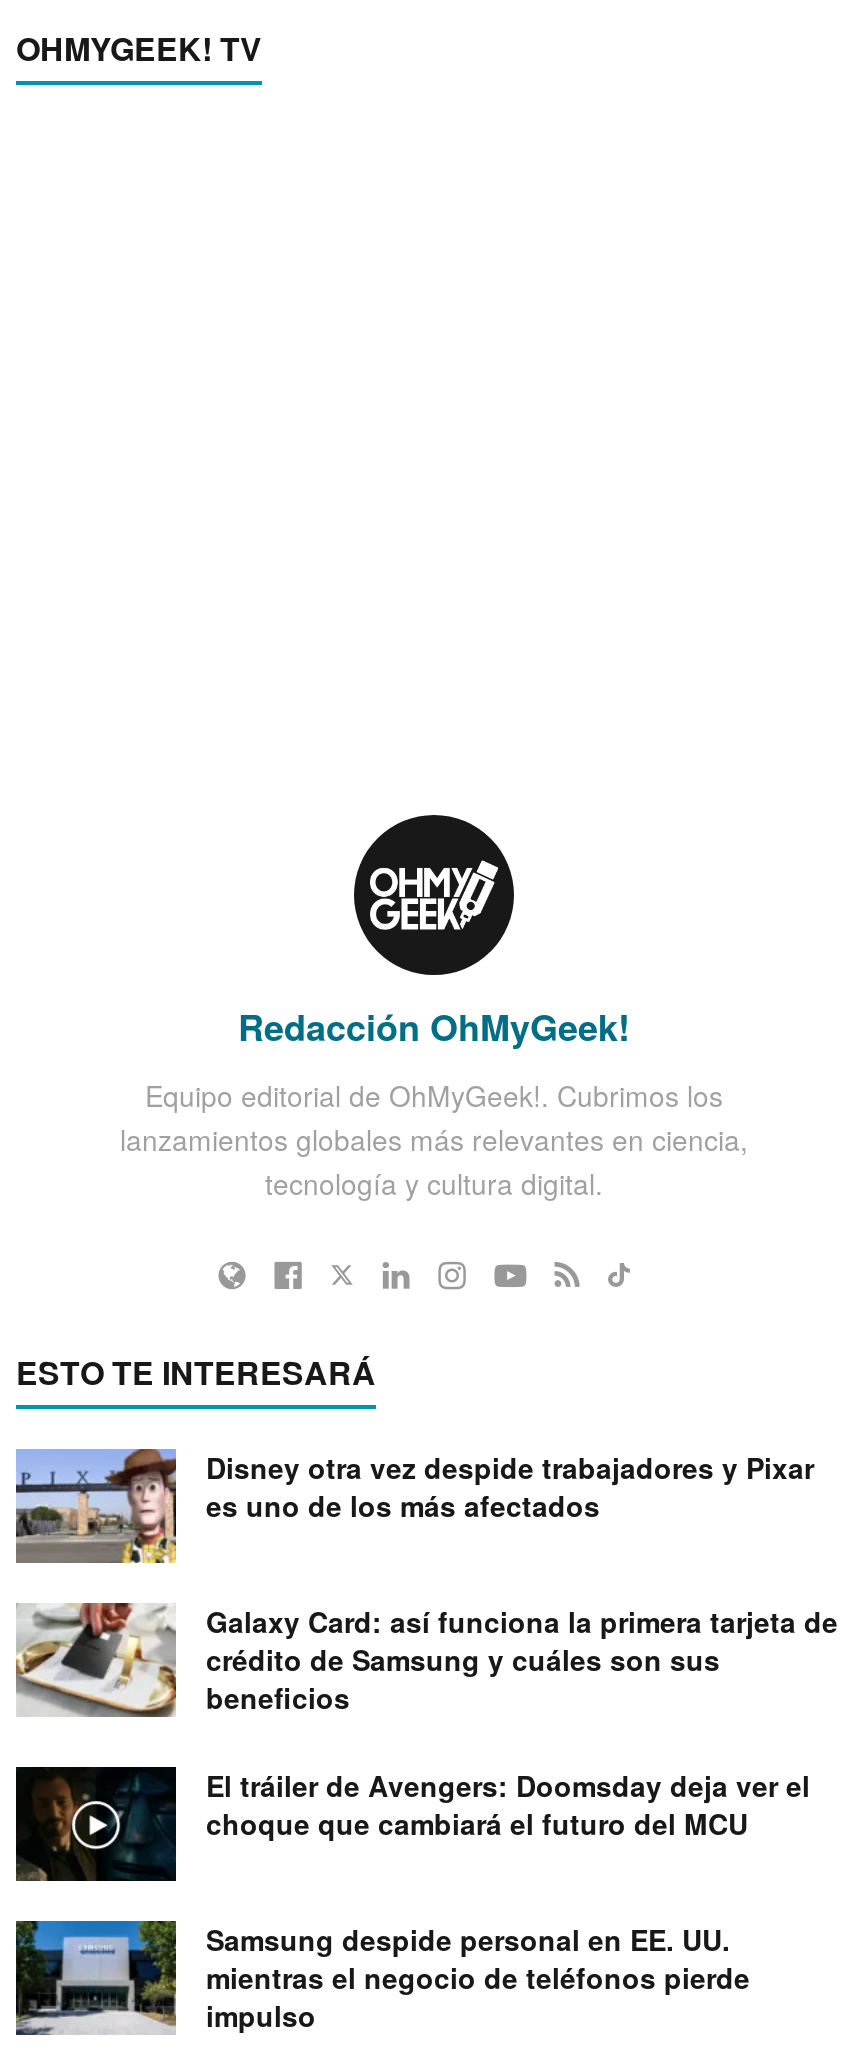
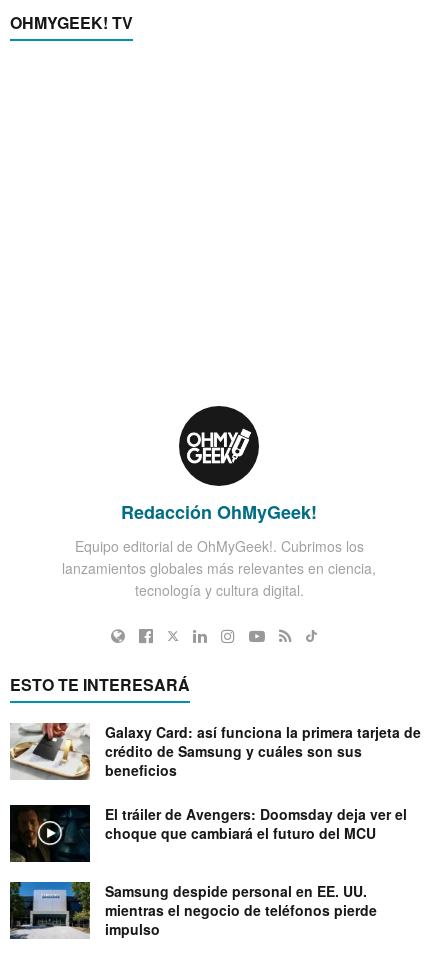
- [image]
- Disney otra vez despide trabajadores y Pixar
- es uno de los más afectados
